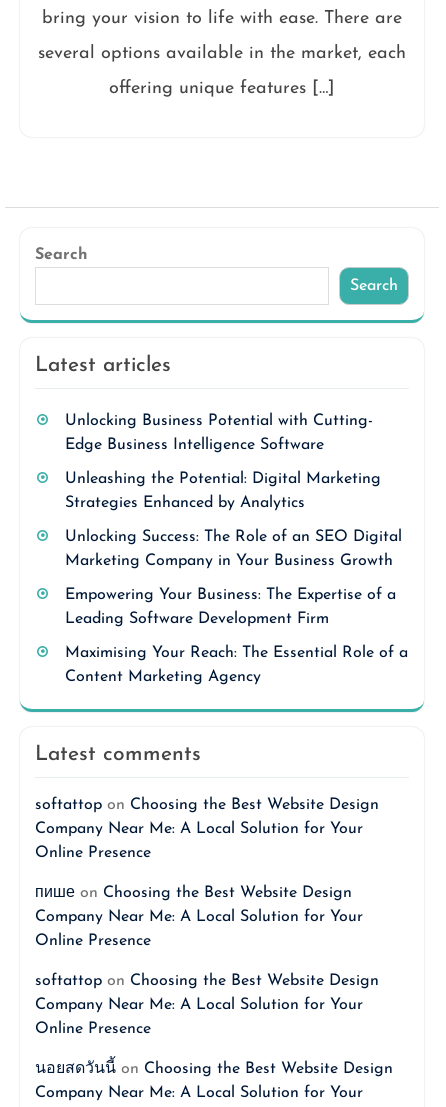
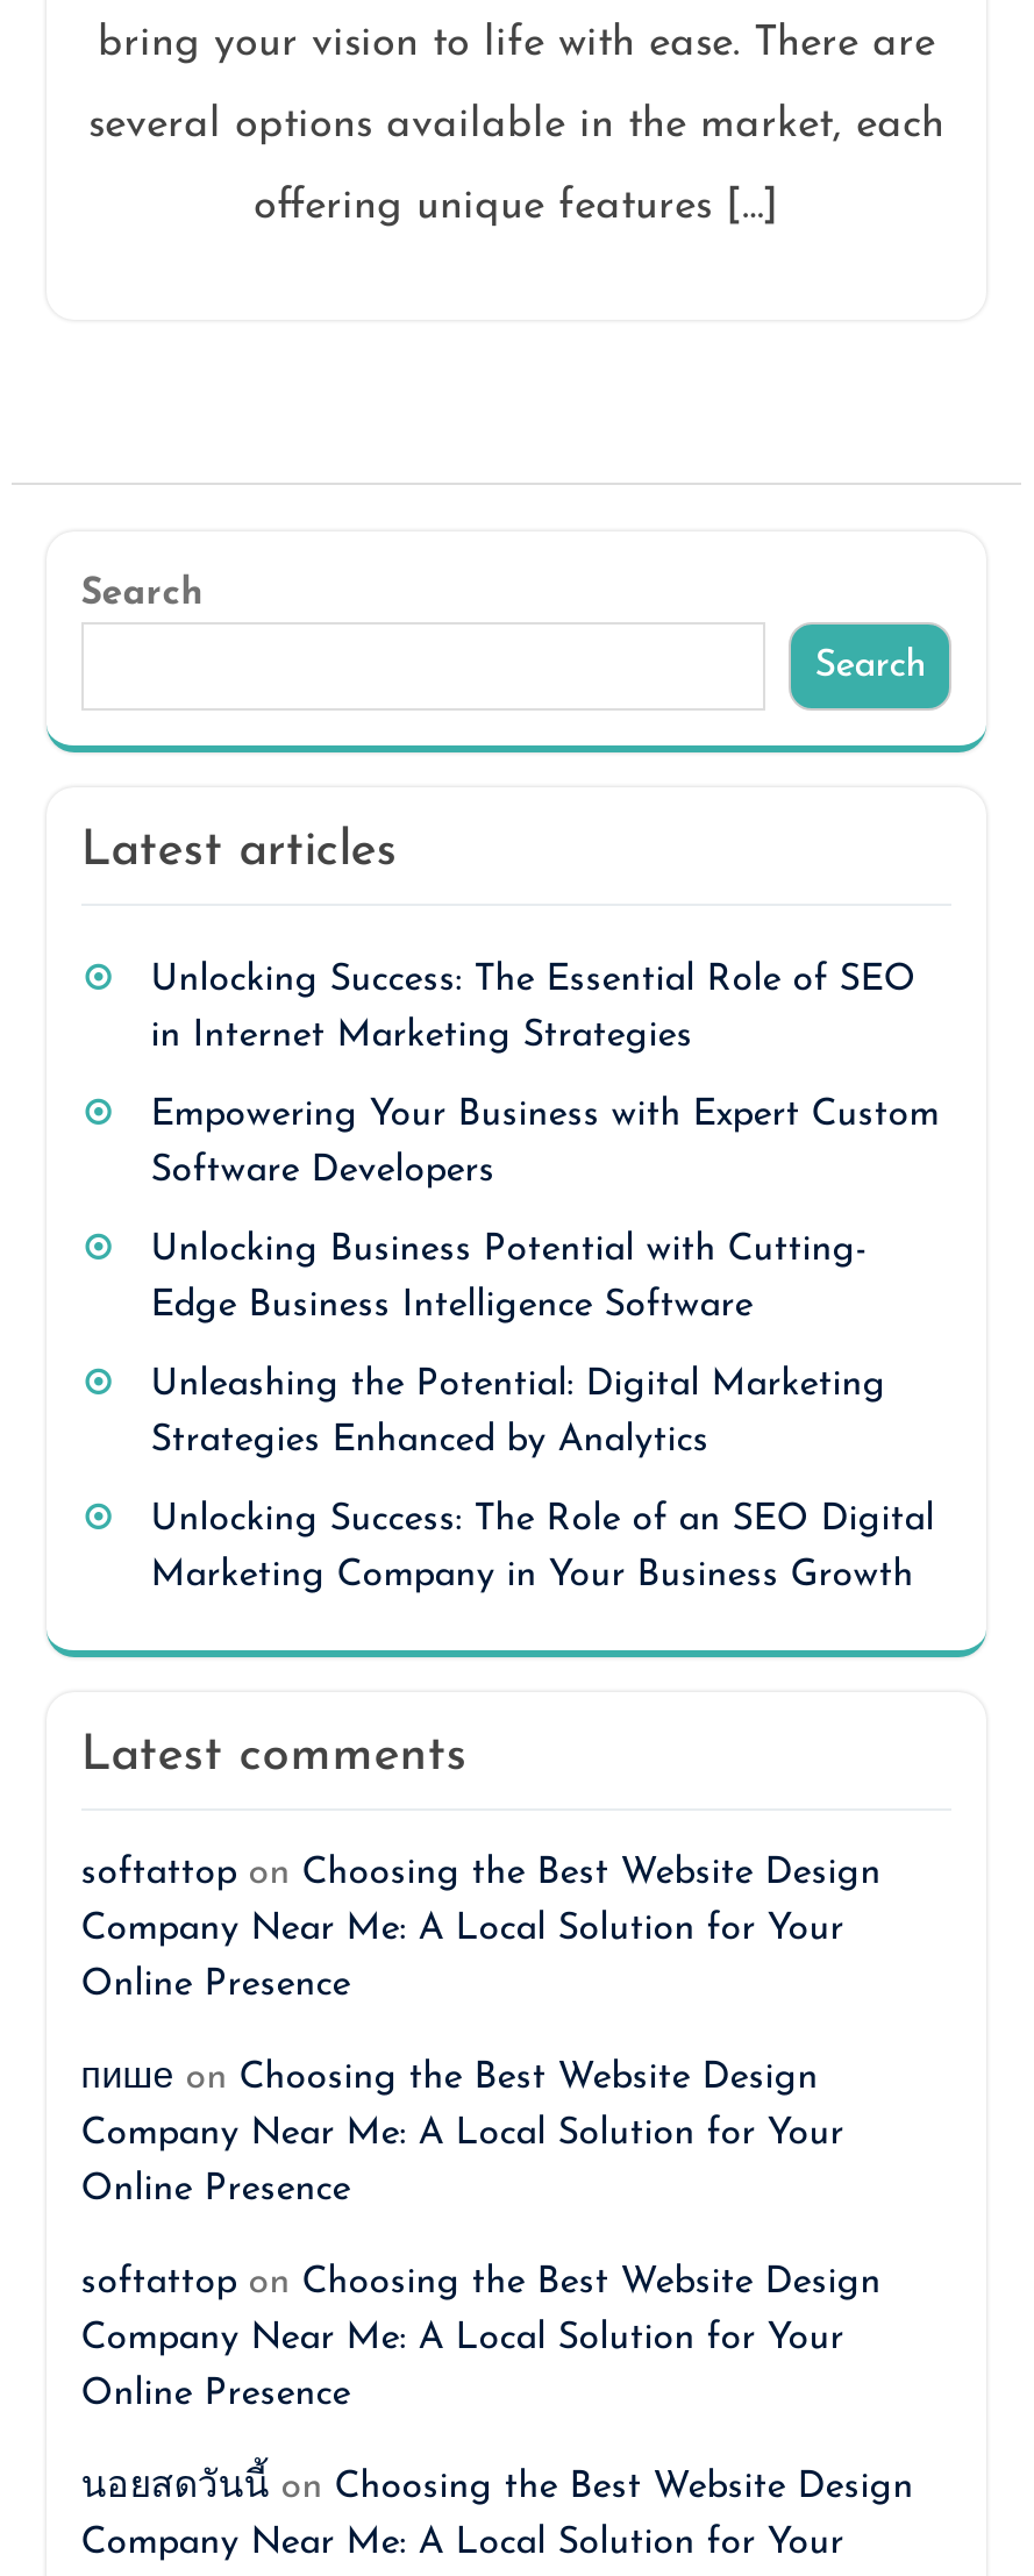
+ Unlocking Success: The Essential Role of SEO
+ in Internet Marketing Strategies
+ Empowering Your Business with Expert Custom
+ Software Developers

moved down: Unlocking Business Potential with Cutting- | Edge Business Intelligence Software | Unleashing the Potential: Digital Marketing | Strategies Enhanced by Analytics | Unlocking Success: The Role of an SEO Digital | Marketing Company in Your Business Growth

- Empowering Your Business: The Expertise of a
- Leading Software Development Firm
- Maximising Your Reach: The Essential Role of a
- Content Marketing Agency
